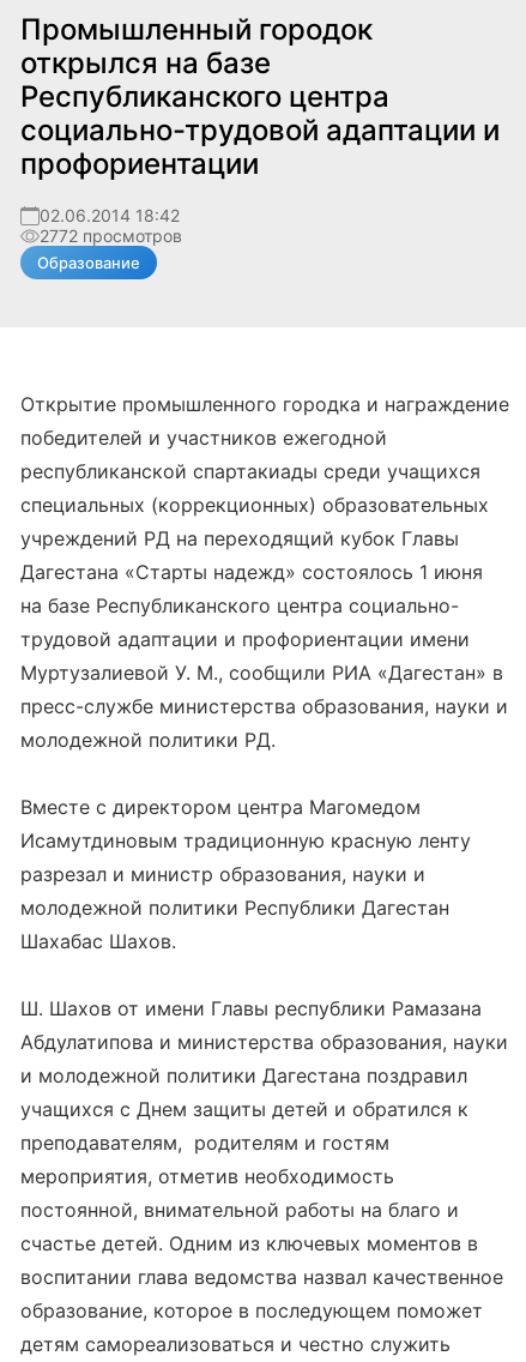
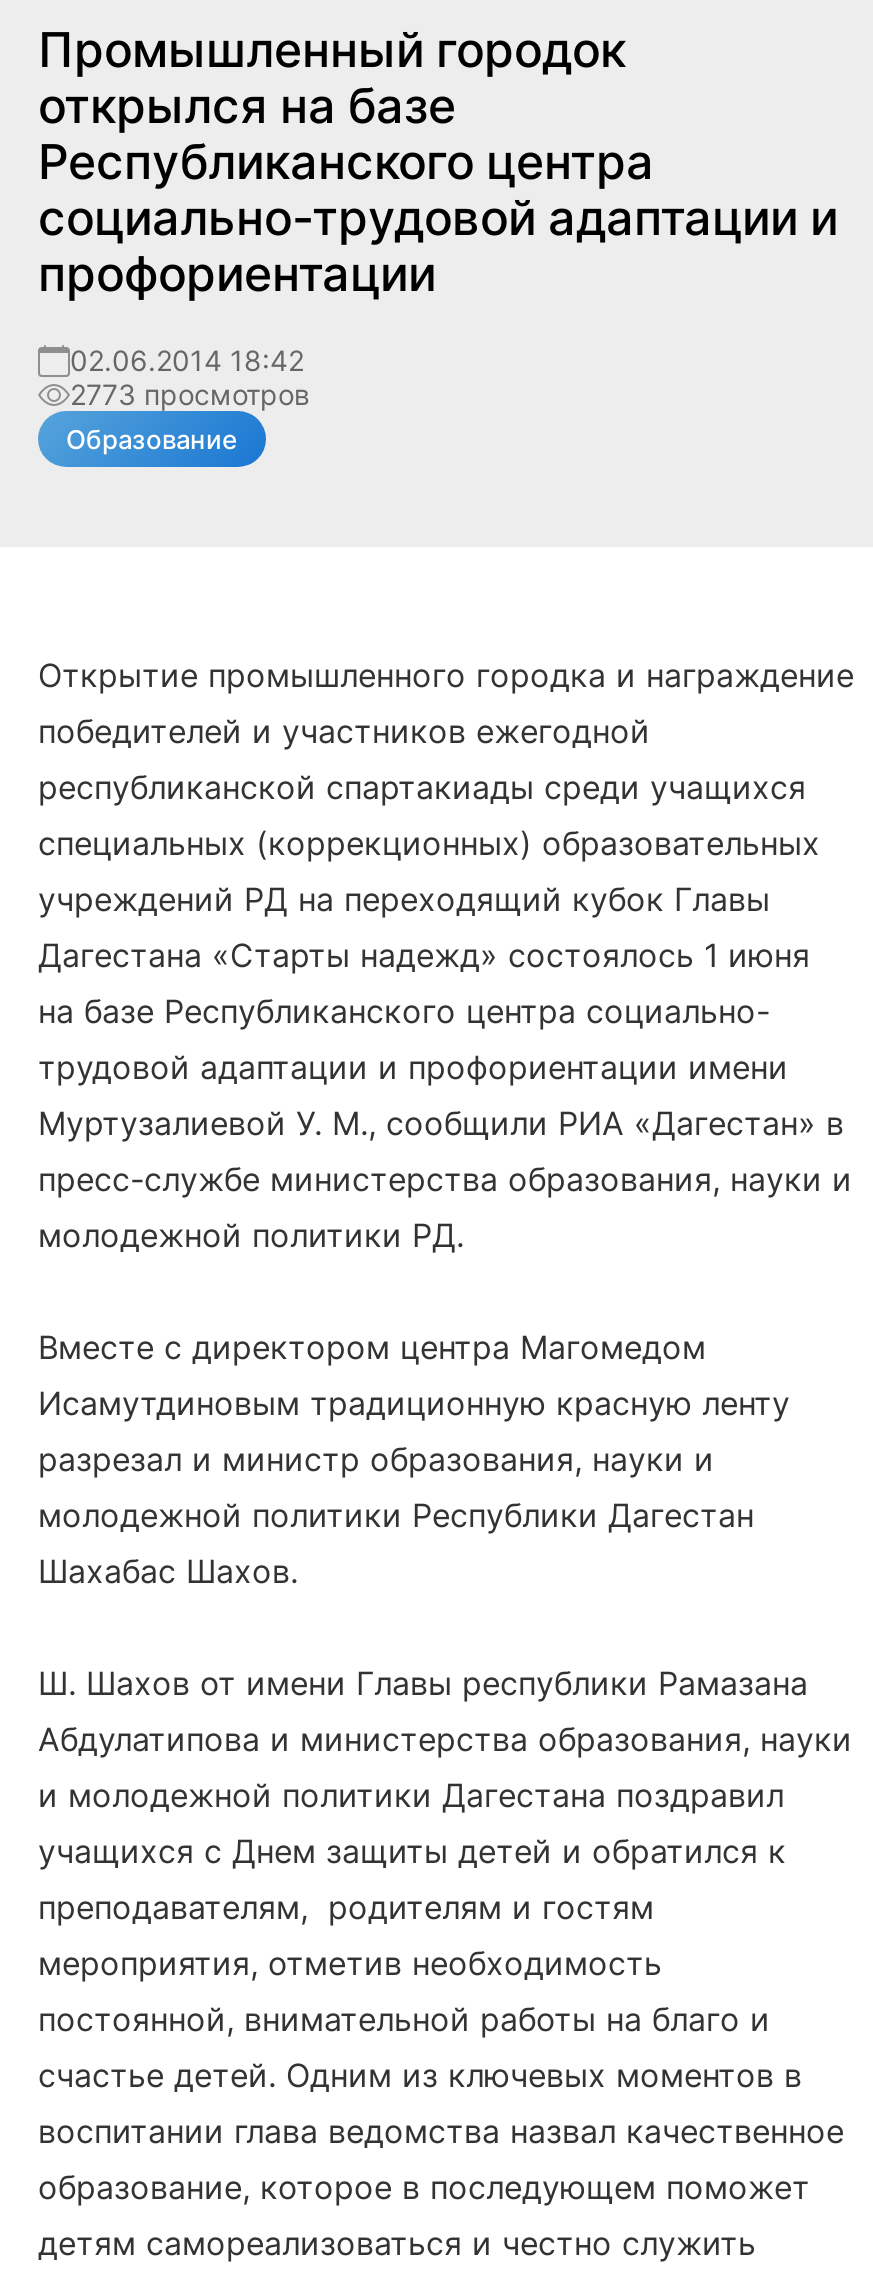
- 2772 просмотров
+ 2773 просмотров
